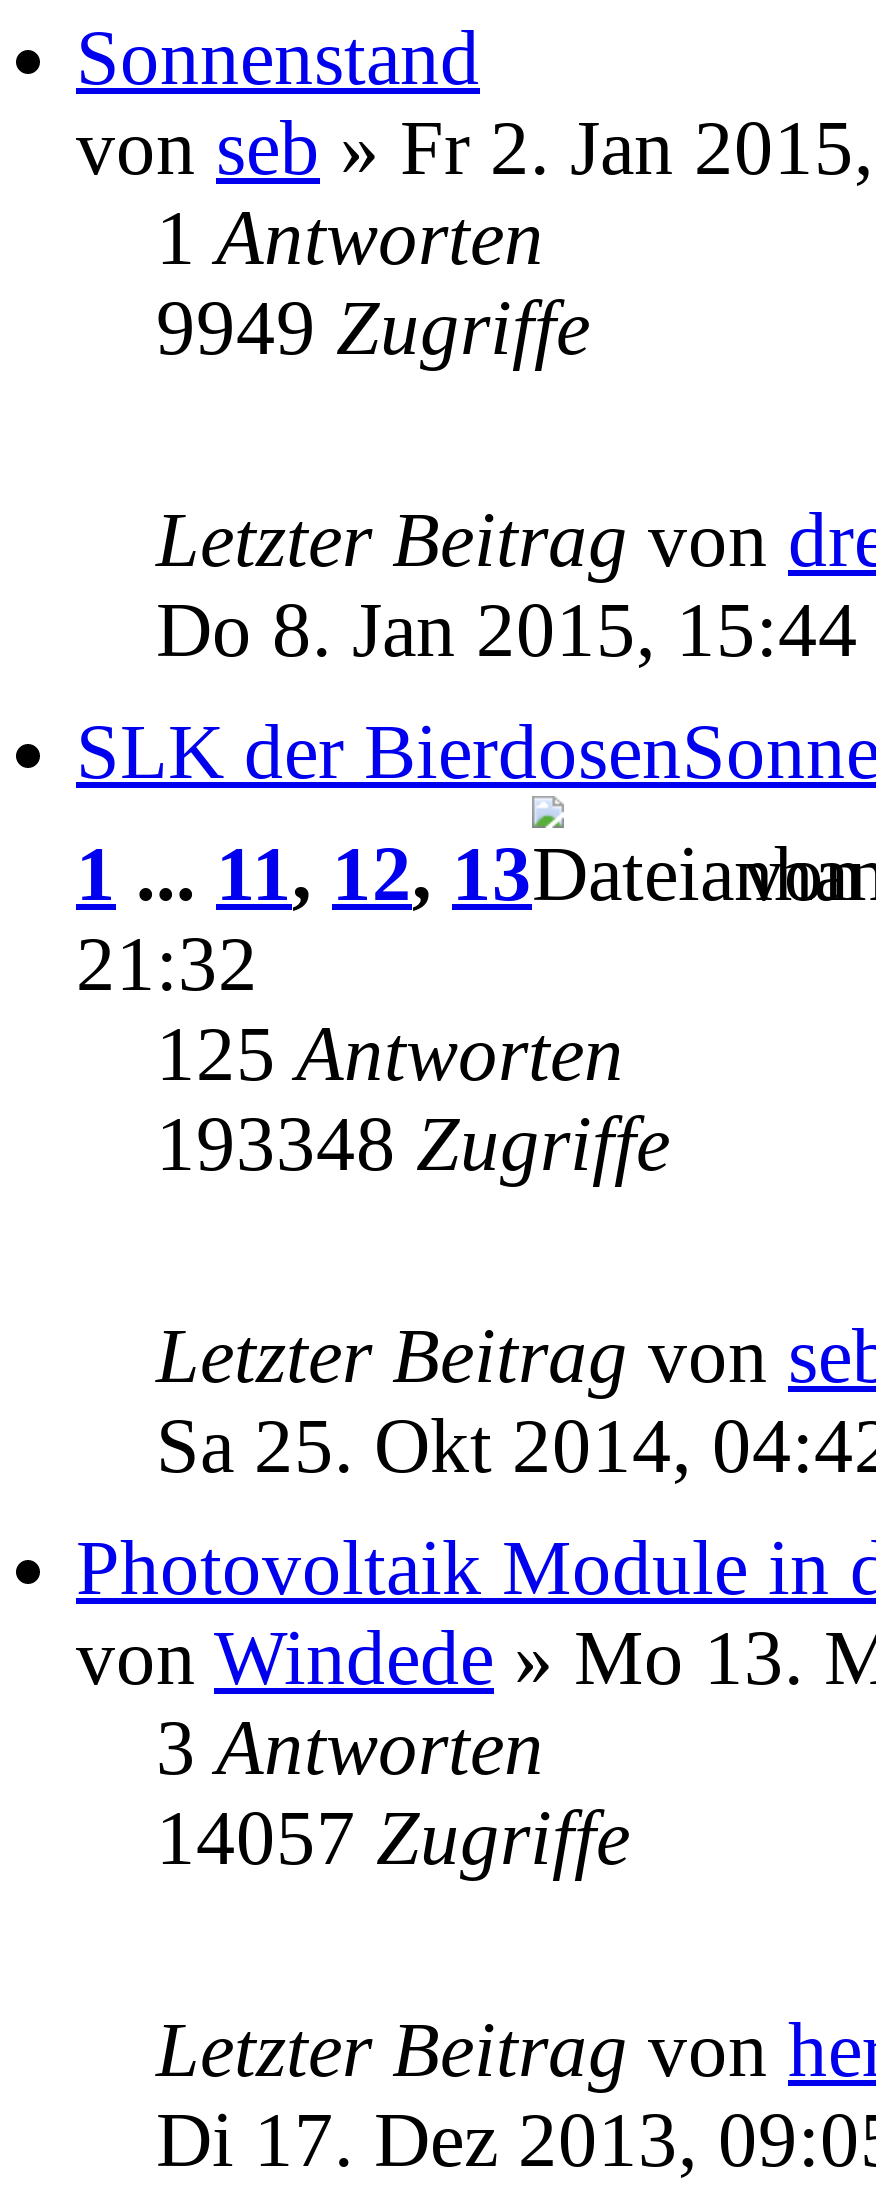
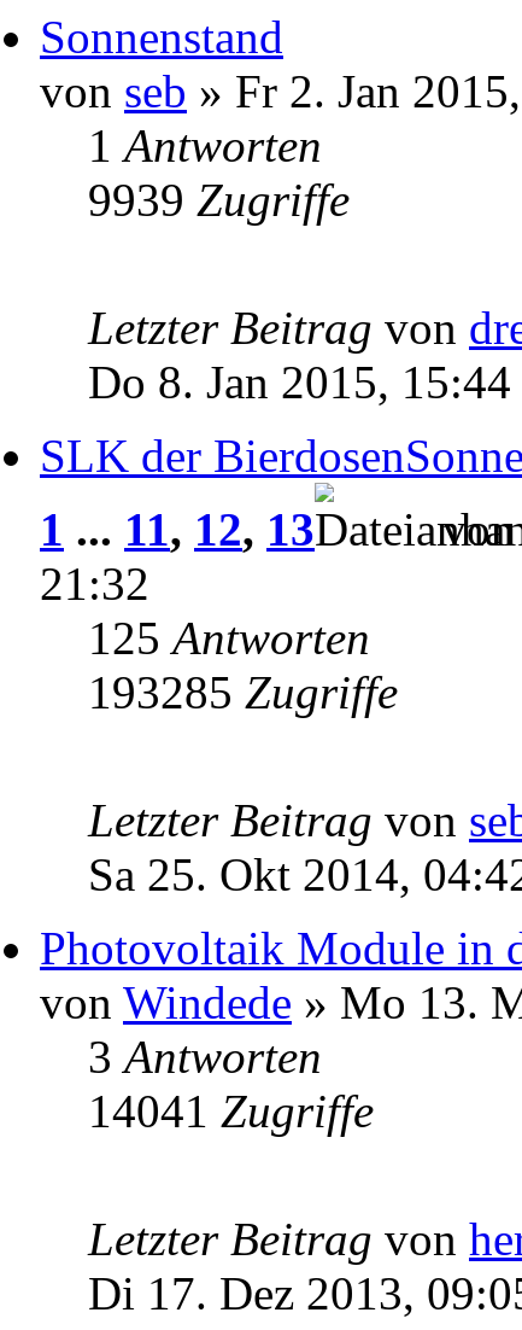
- 9949 Zugriffe
+ 9939 Zugriffe

- 193348 Zugriffe
+ 193285 Zugriffe

- 14057 Zugriffe
+ 14041 Zugriffe
